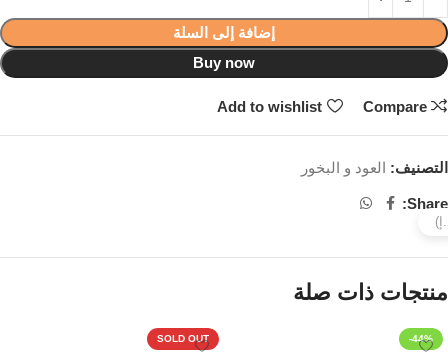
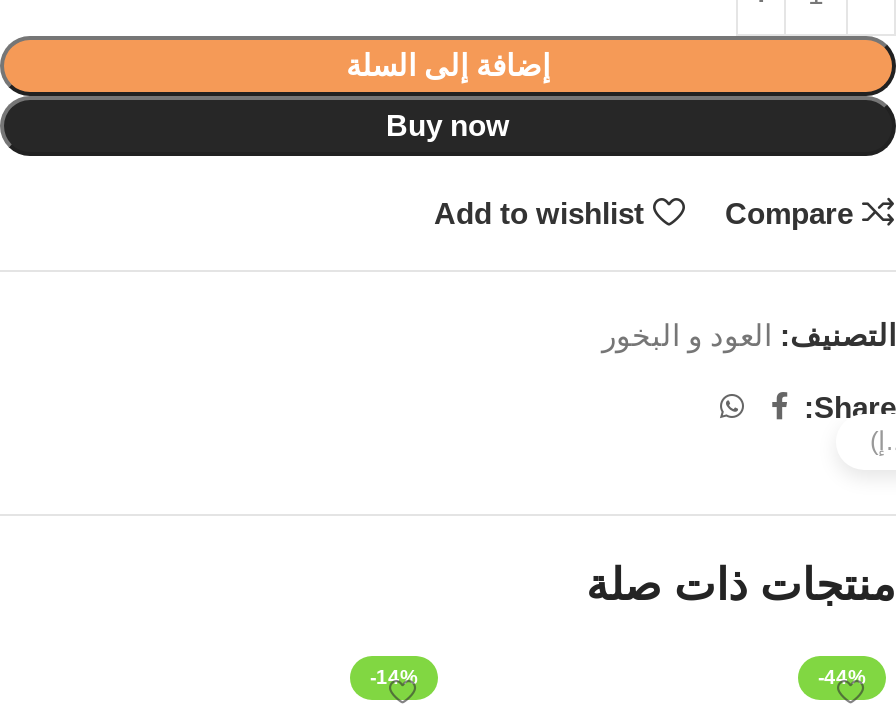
- SOLD OUT
+ -14%
